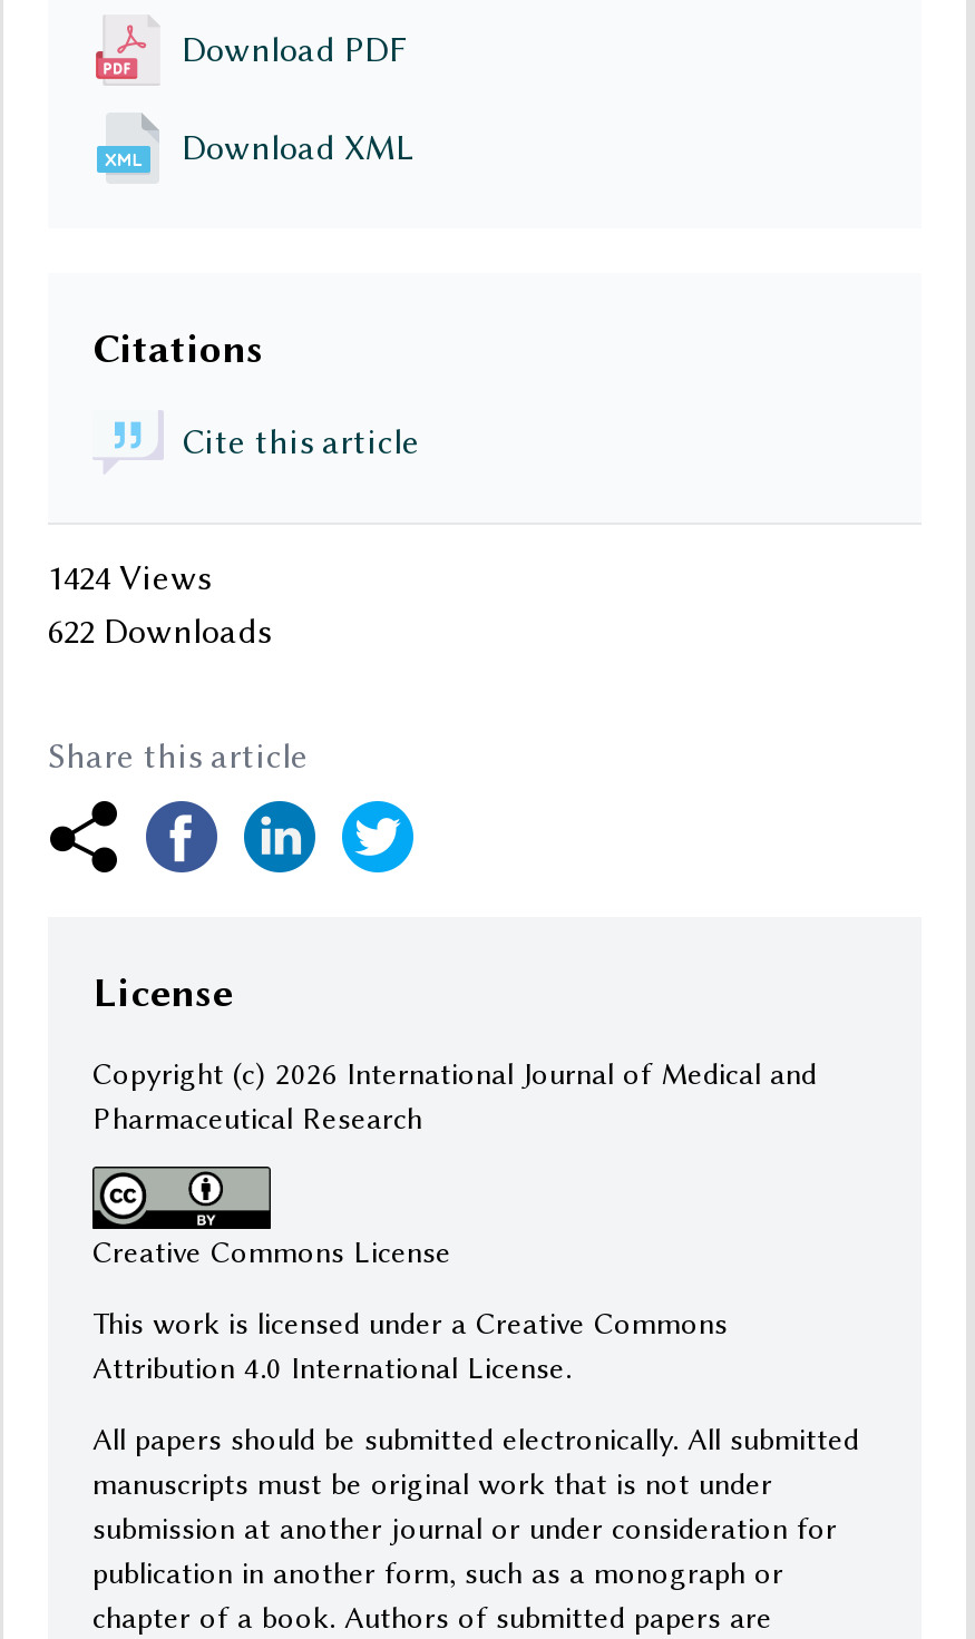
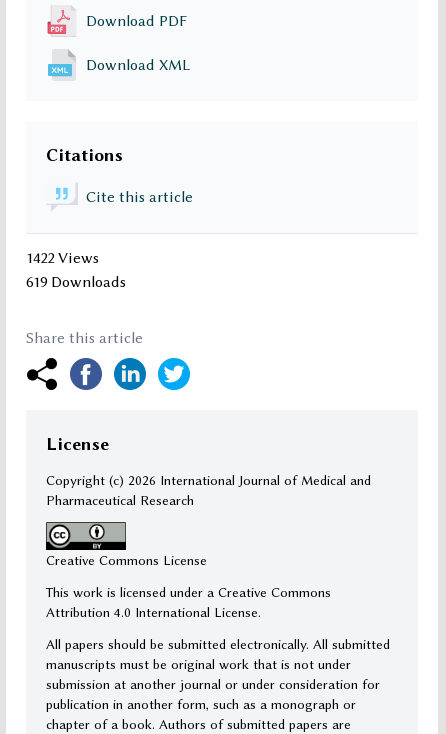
- 1424 Views
+ 1422 Views

- 622 Downloads
+ 619 Downloads
